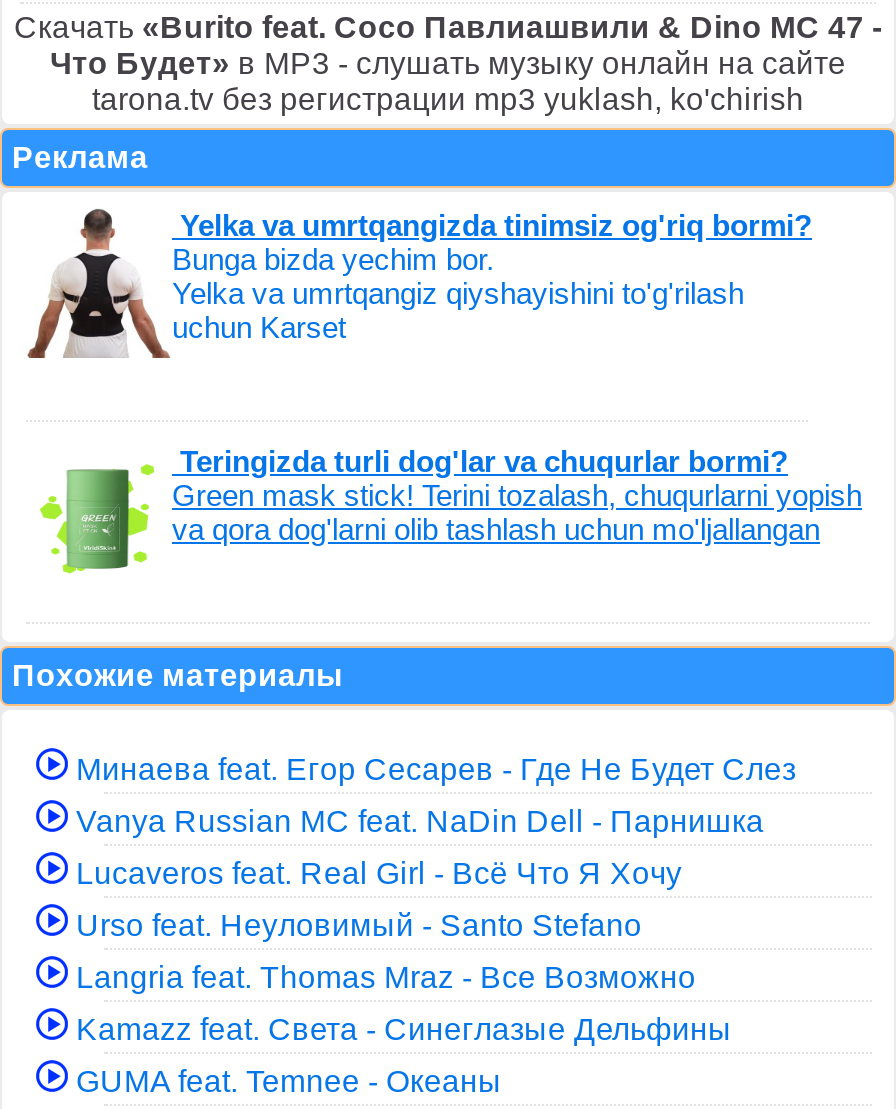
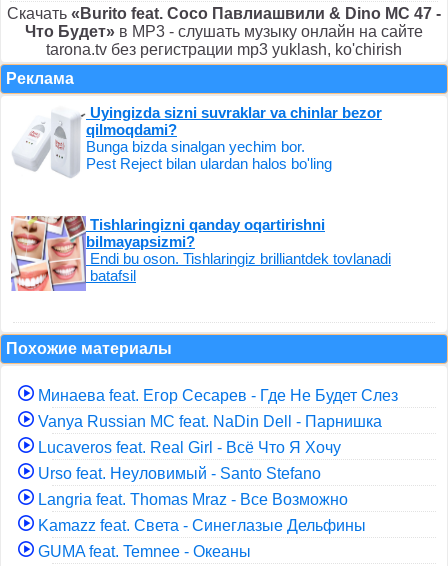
- [image]
- Yelka va umrtqangizda tinimsiz og'riq bormi?
- Bunga bizda yechim bor.
- Yelka va umrtqangiz qiyshayishini to'g'rilash
- uchun Karset
+ [image]
+ Uyingizda sizni suvraklar va chinlar bezor
+ qilmoqdami?
+ Bunga bizda sinalgan yechim bor.
+ Pest Reject bilan ulardan halos bo'ling

- [image]
- Teringizda turli dog'lar va chuqurlar bormi?
- Green mask stick! Terini tozalash, chuqurlarni yopish
- va qora dog'larni olib tashlash uchun mo'ljallangan
+ [image]
+ Tishlaringizni qanday oqartirishni
+ bilmayapsizmi?
+ Endi bu oson. Tishlaringiz brilliantdek tovlanadi
+ batafsil
